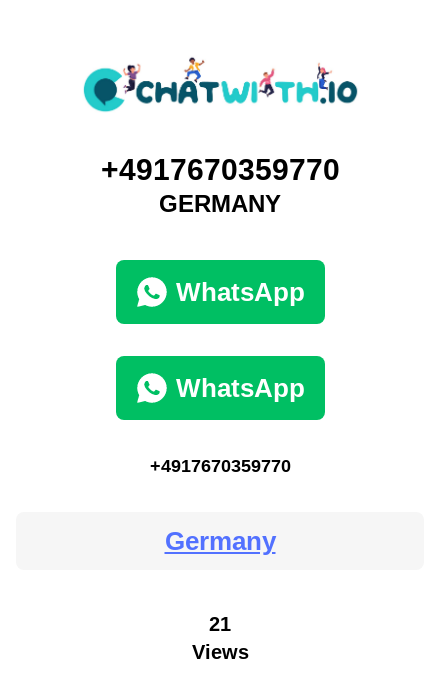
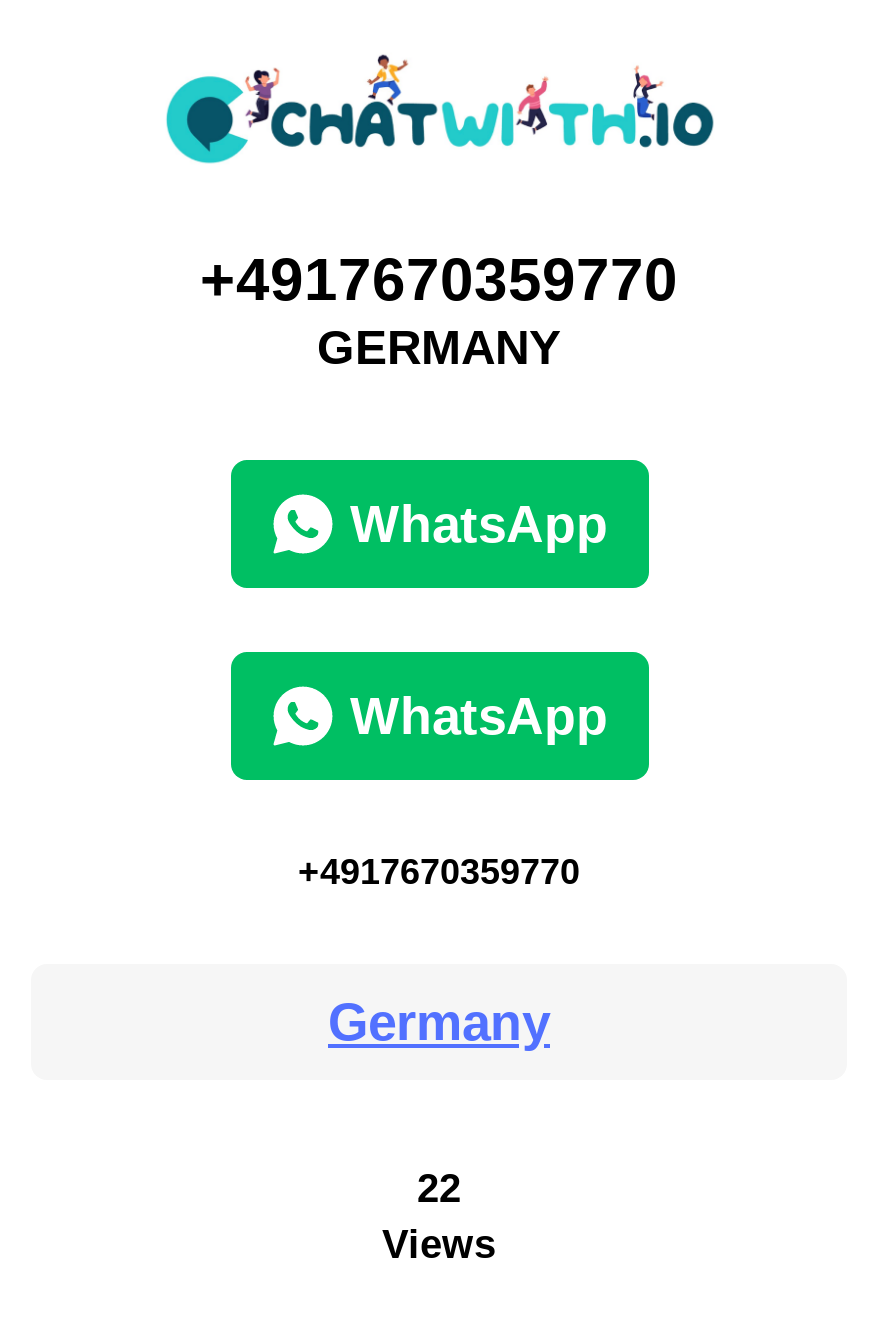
- 21
+ 22
